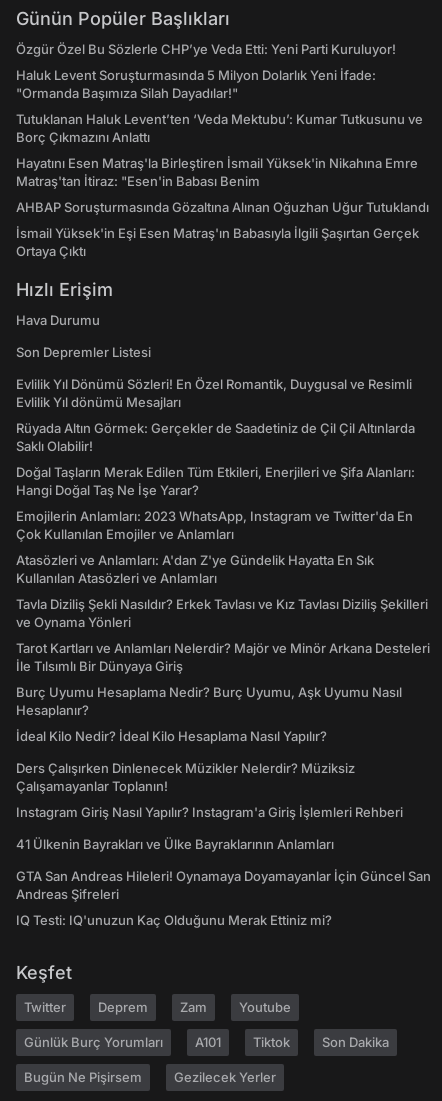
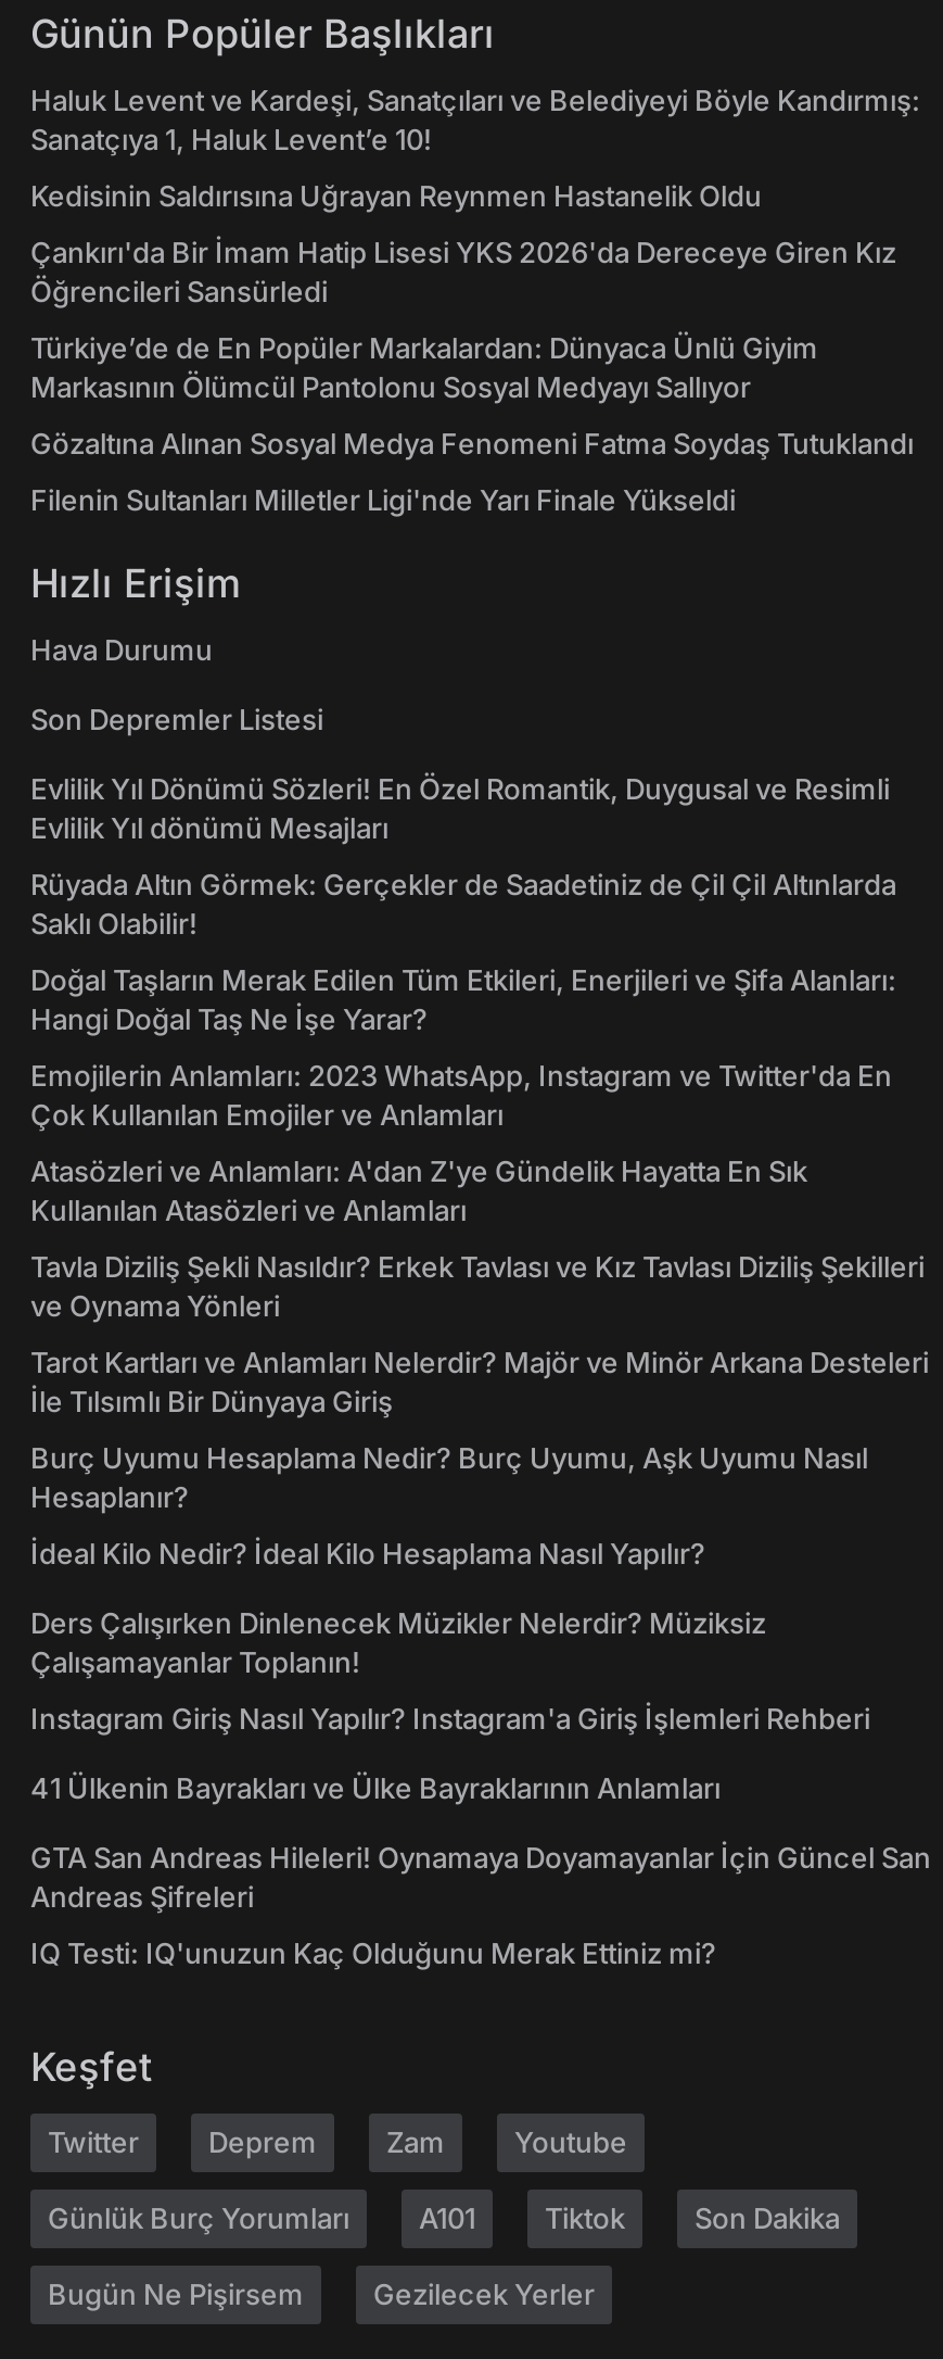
- Özgür Özel Bu Sözlerle CHP’ye Veda Etti: Yeni Parti Kuruluyor!
+ Haluk Levent ve Kardeşi, Sanatçıları ve Belediyeyi Böyle Kandırmış:
+ Sanatçıya 1, Haluk Levent’e 10!

- Haluk Levent Soruşturmasında 5 Milyon Dolarlık Yeni İfade:
- "Ormanda Başımıza Silah Dayadılar!"
+ Kedisinin Saldırısına Uğrayan Reynmen Hastanelik Oldu

- Tutuklanan Haluk Levent’ten ‘Veda Mektubu’: Kumar Tutkusunu ve
- Borç Çıkmazını Anlattı
+ Çankırı'da Bir İmam Hatip Lisesi YKS 2026'da Dereceye Giren Kız
+ Öğrencileri Sansürledi

- Hayatını Esen Matraş'la Birleştiren İsmail Yüksek'in Nikahına Emre
- Matraş'tan İtiraz: "Esen'in Babası Benim
+ Türkiye’de de En Popüler Markalardan: Dünyaca Ünlü Giyim
+ Markasının Ölümcül Pantolonu Sosyal Medyayı Sallıyor

- AHBAP Soruşturmasında Gözaltına Alınan Oğuzhan Uğur Tutuklandı
+ Gözaltına Alınan Sosyal Medya Fenomeni Fatma Soydaş Tutuklandı

- İsmail Yüksek'in Eşi Esen Matraş'ın Babasıyla İlgili Şaşırtan Gerçek
- Ortaya Çıktı
+ Filenin Sultanları Milletler Ligi'nde Yarı Finale Yükseldi
